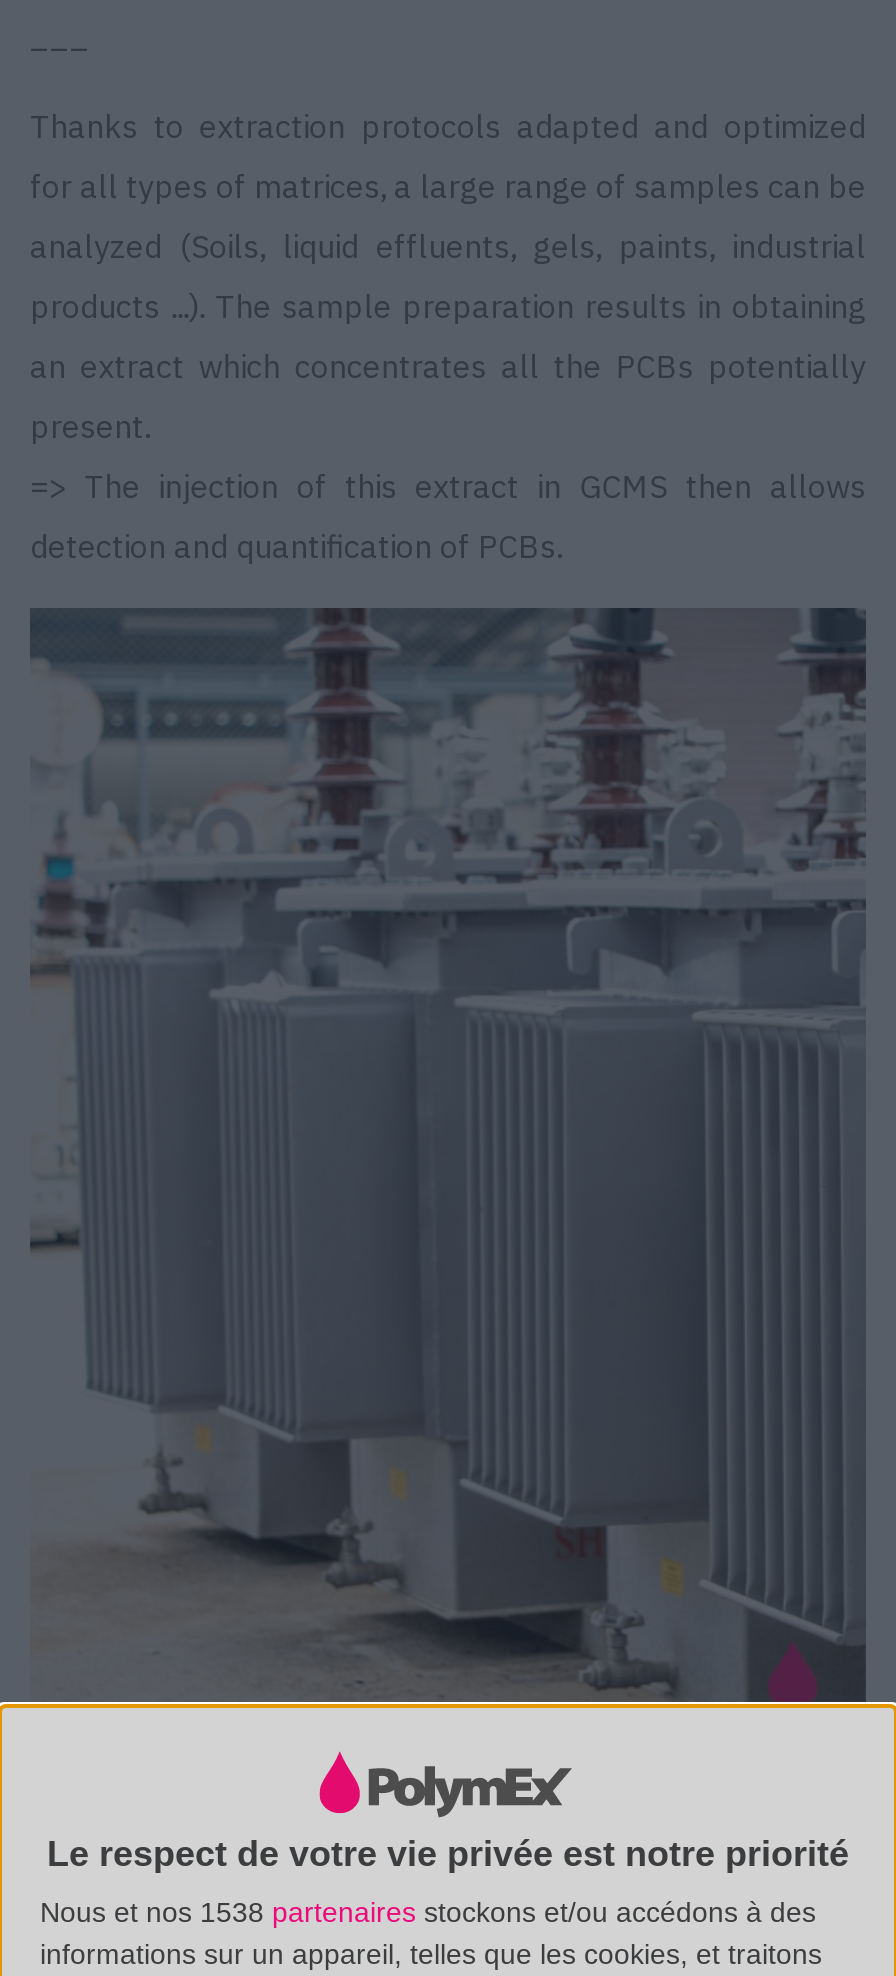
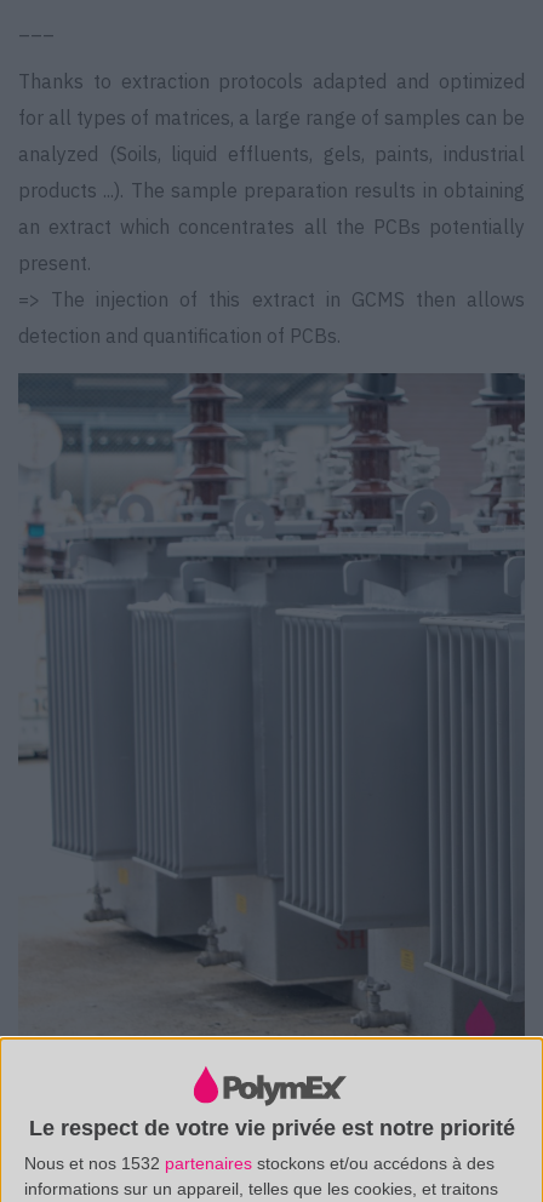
- Nous et nos 1538 partenaires stockons et/ou accédons à des
+ Nous et nos 1532 partenaires stockons et/ou accédons à des
